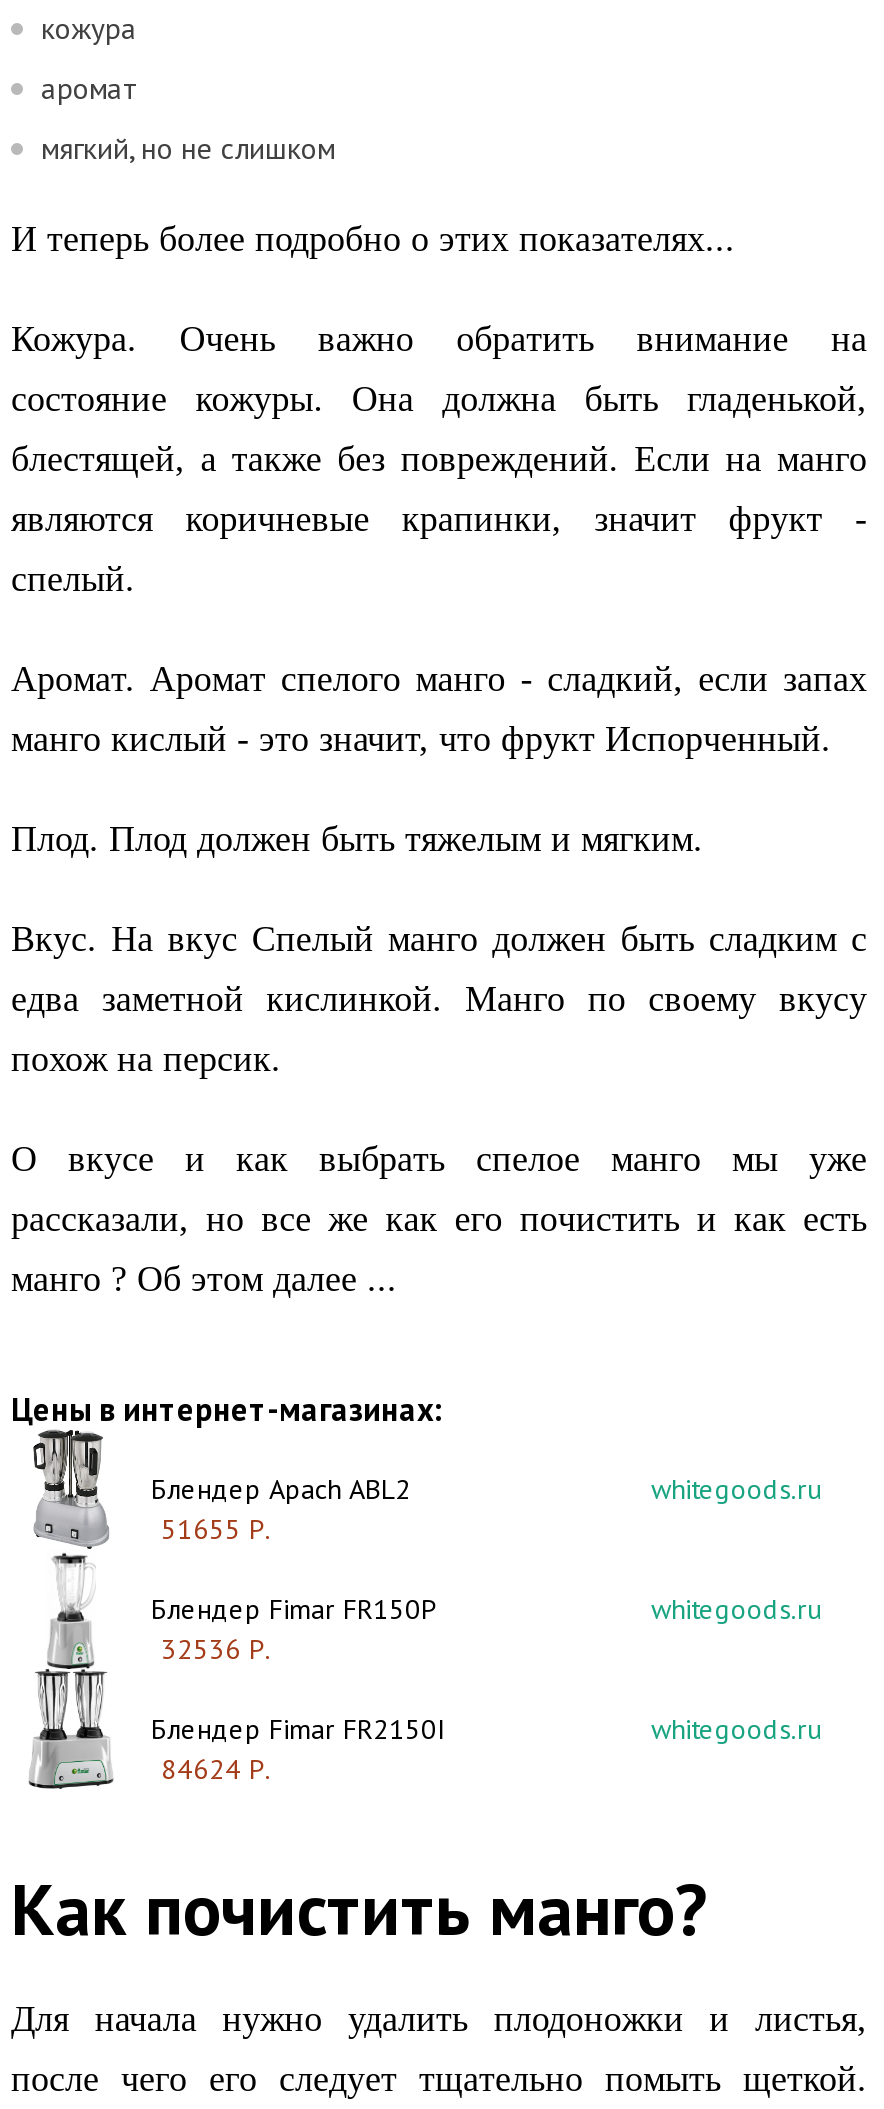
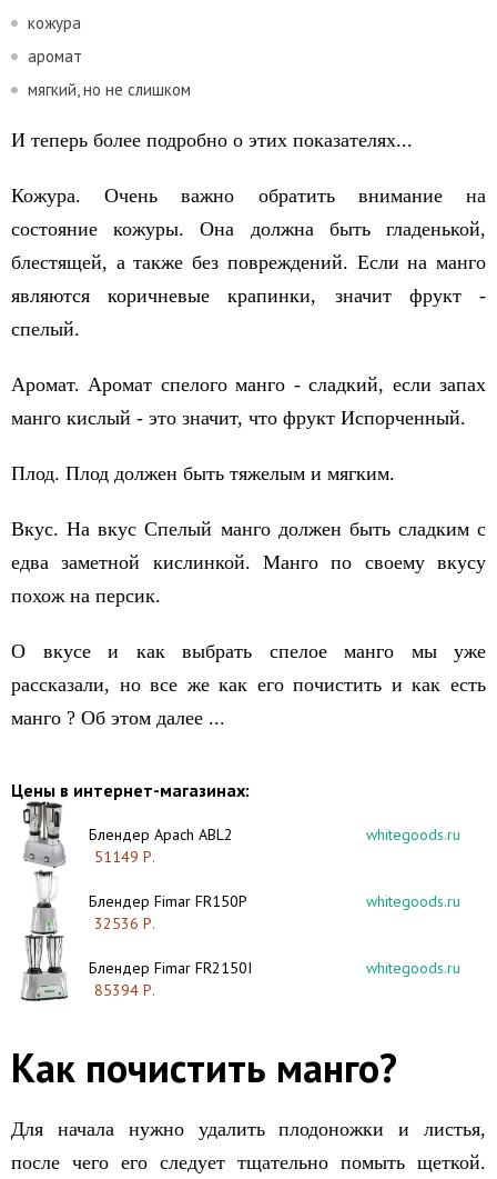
- 51655 Р.
+ 51149 Р.

- 84624 Р.
+ 85394 Р.
